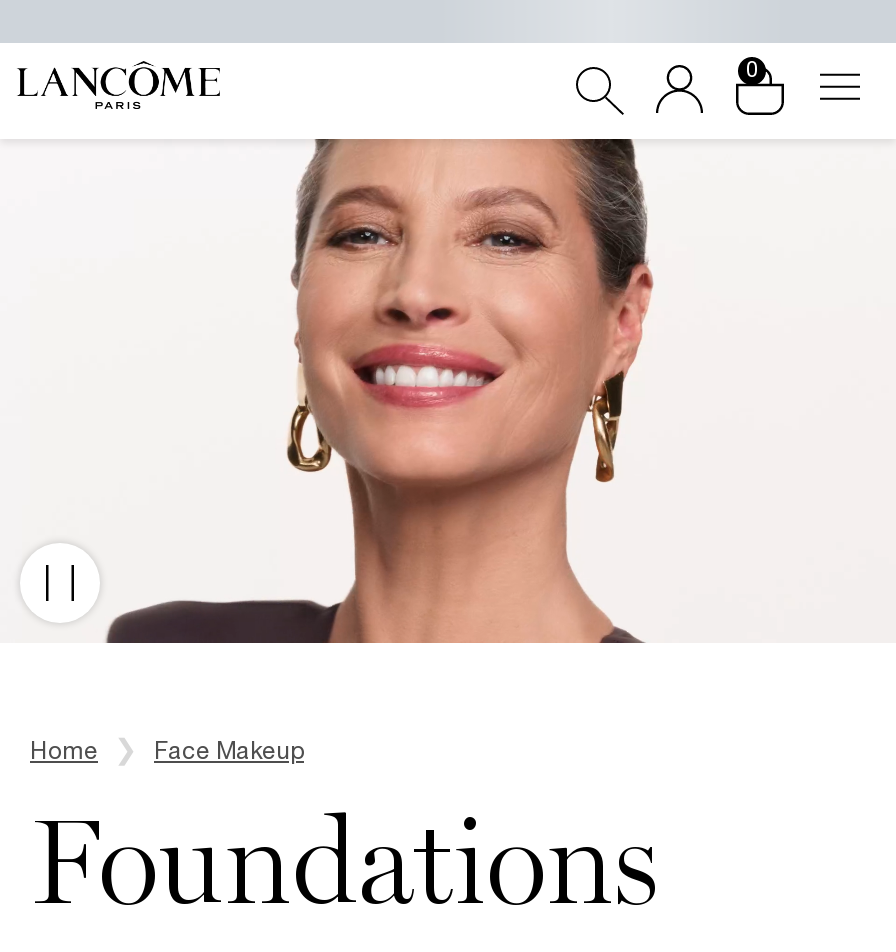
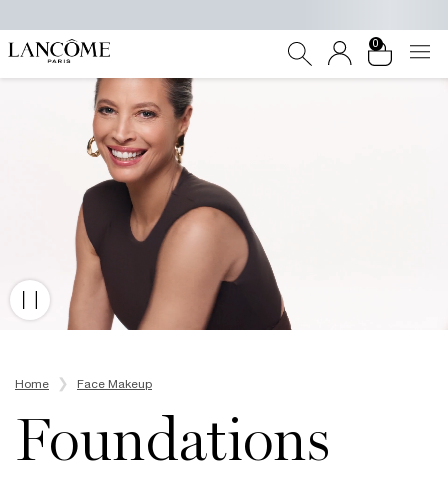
- [image]
+ [image]
